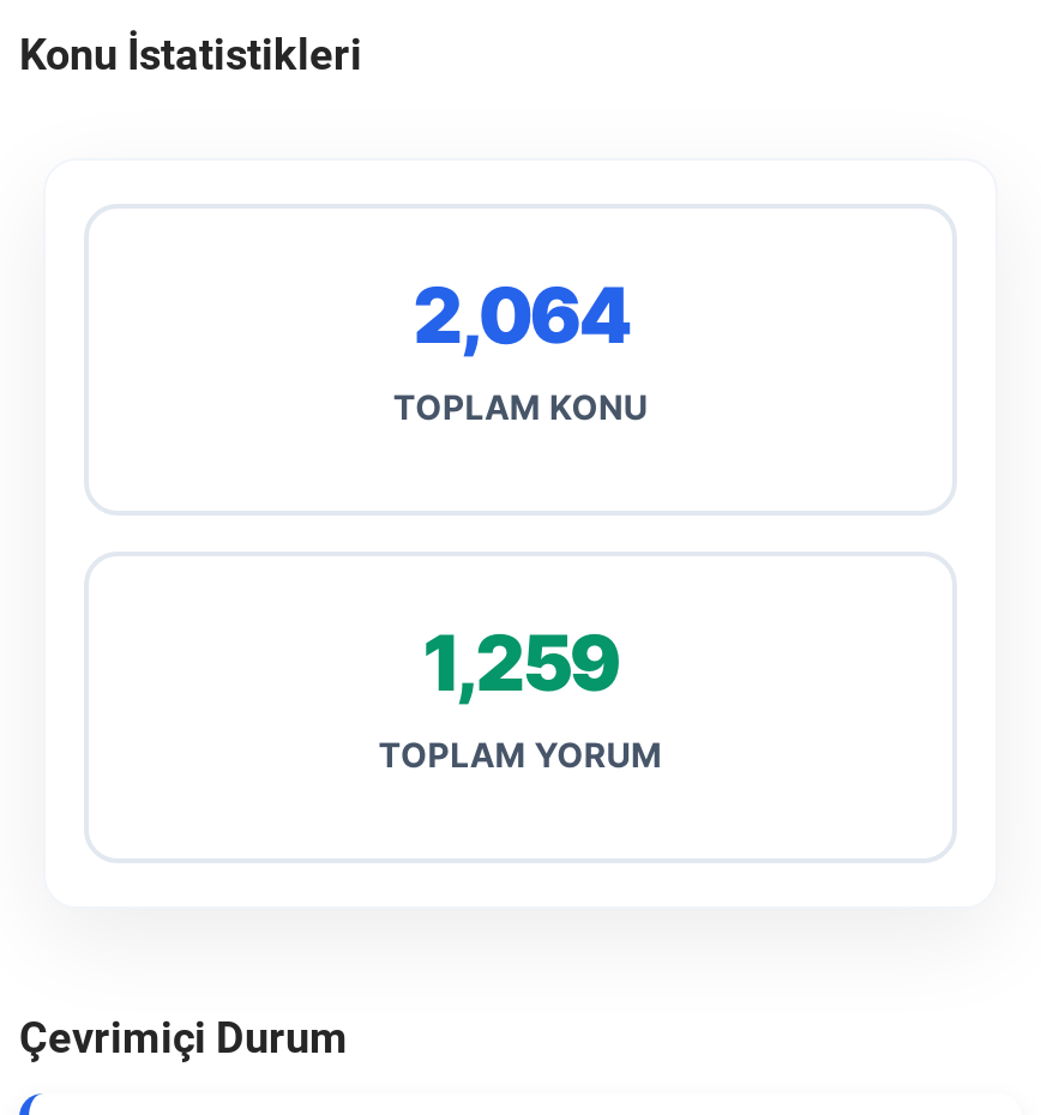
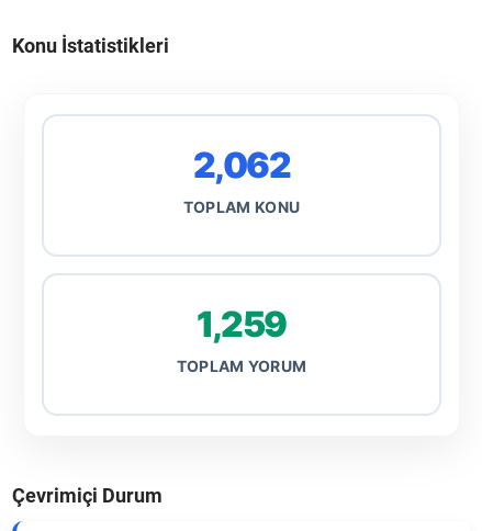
- 2,064
+ 2,062
